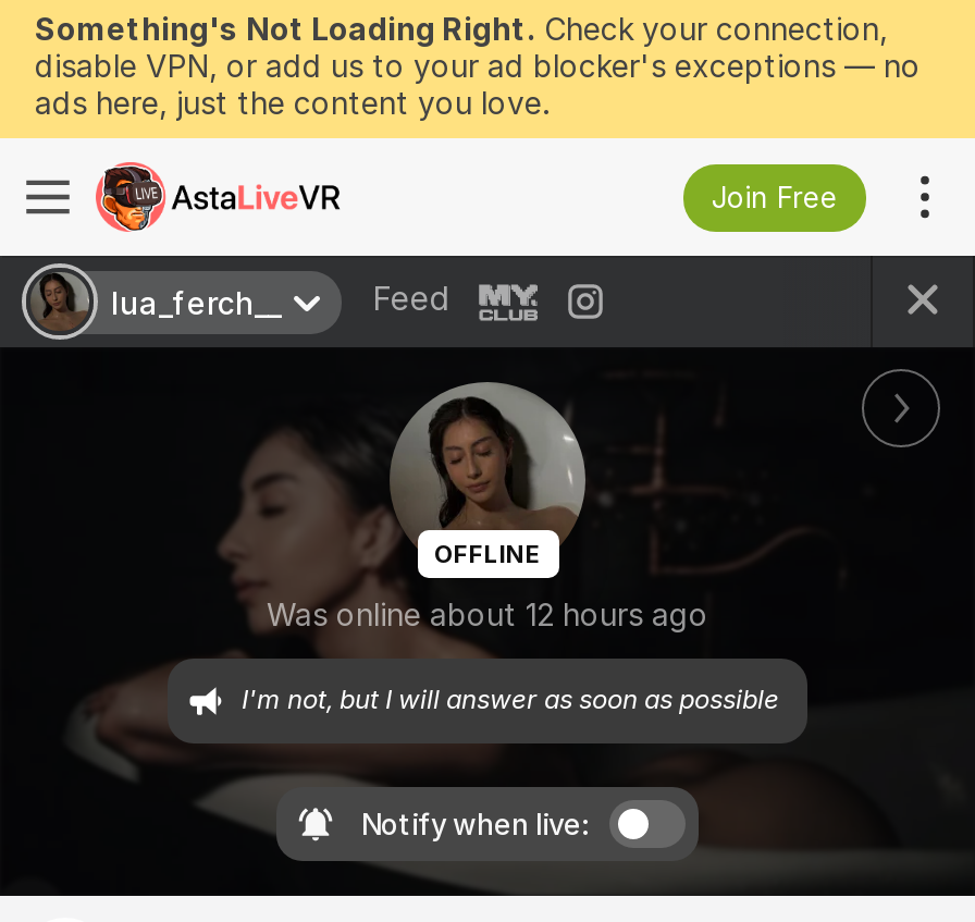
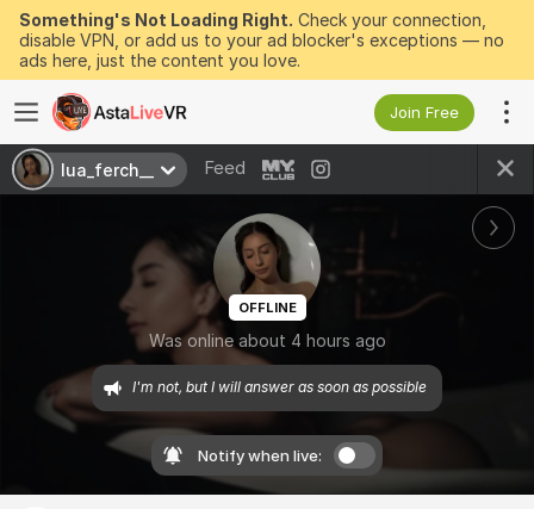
- Was online about 12 hours ago
+ Was online about 4 hours ago
